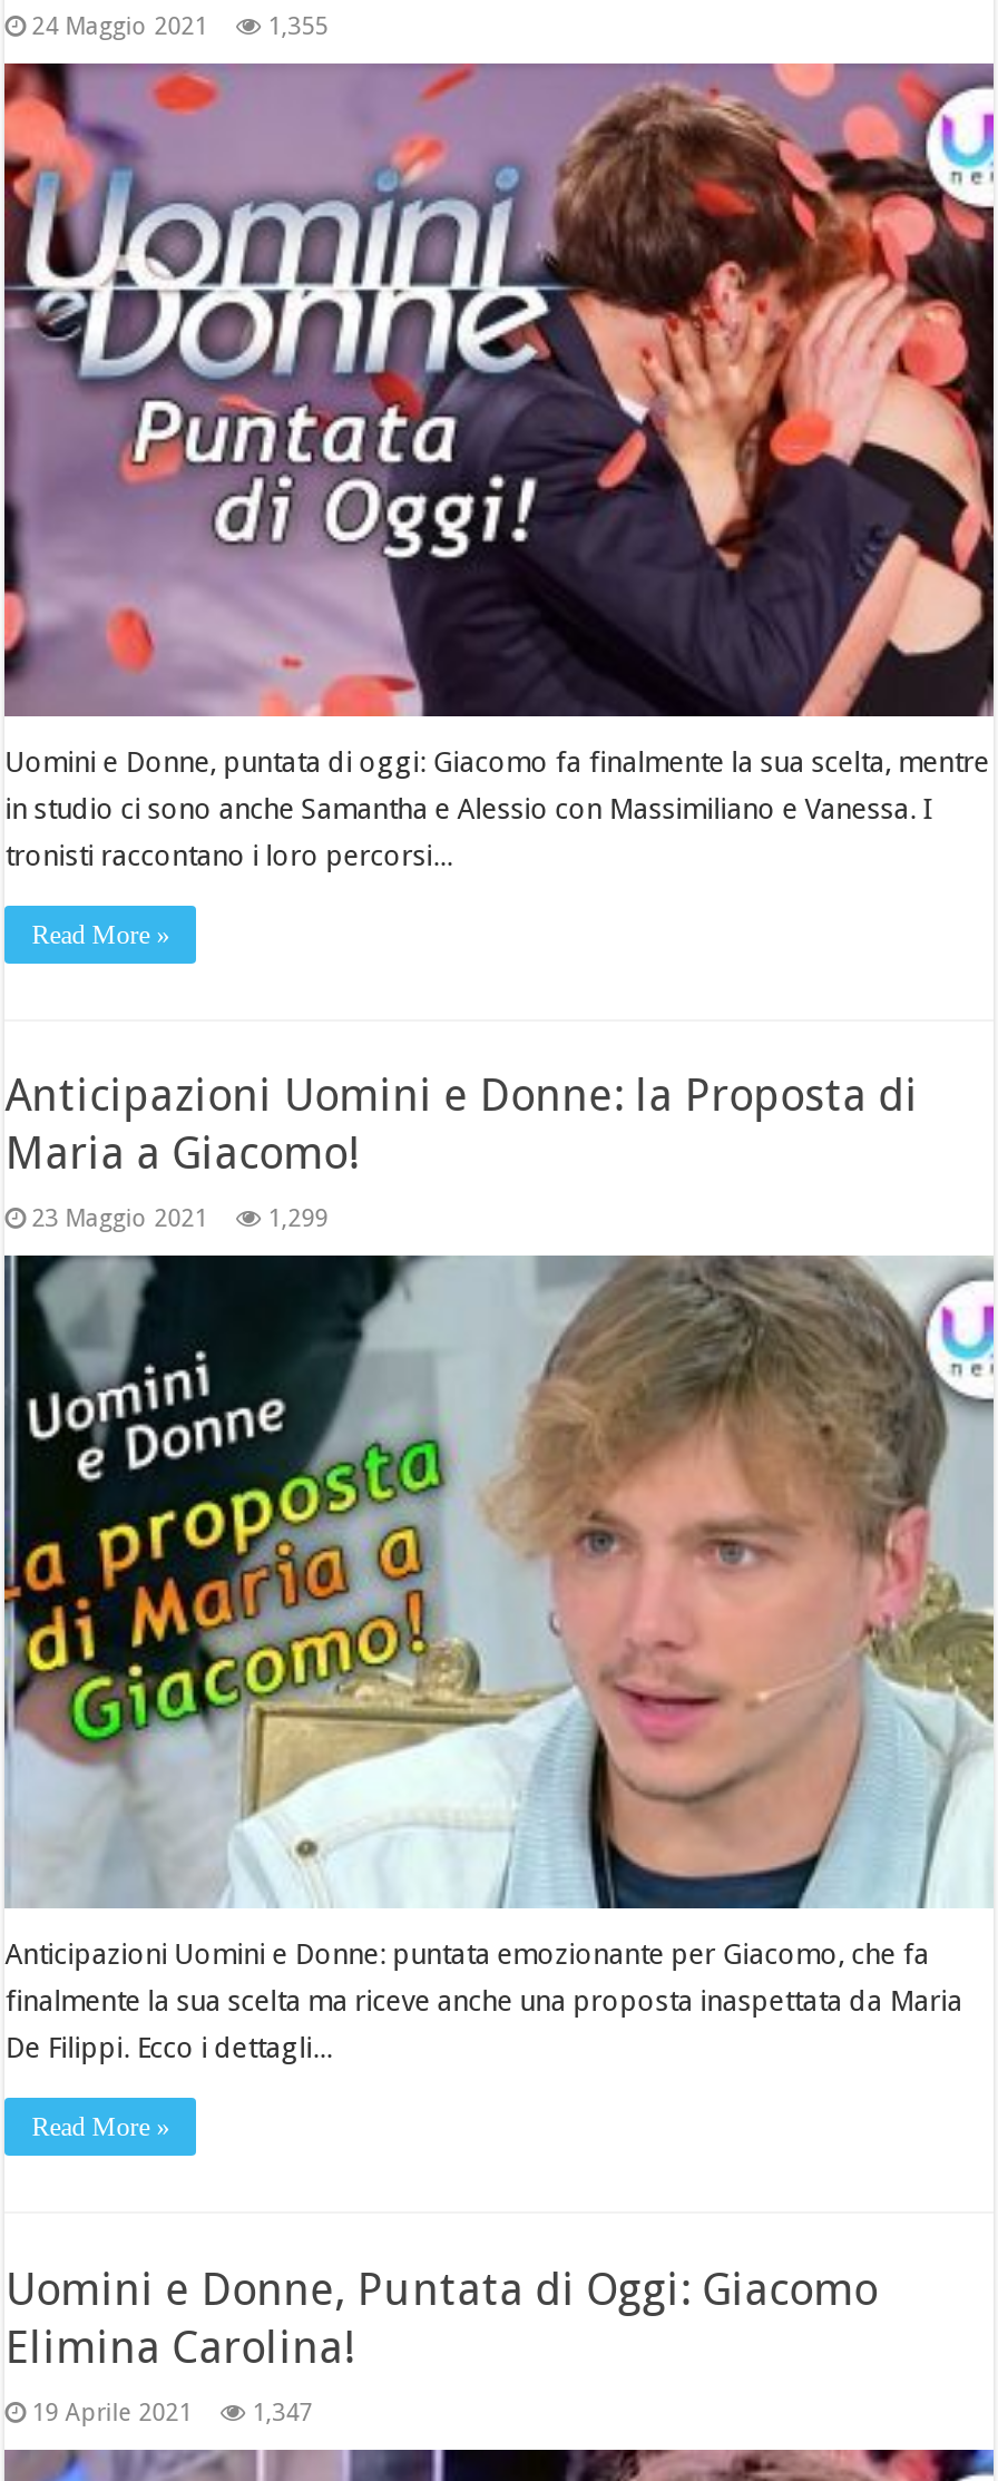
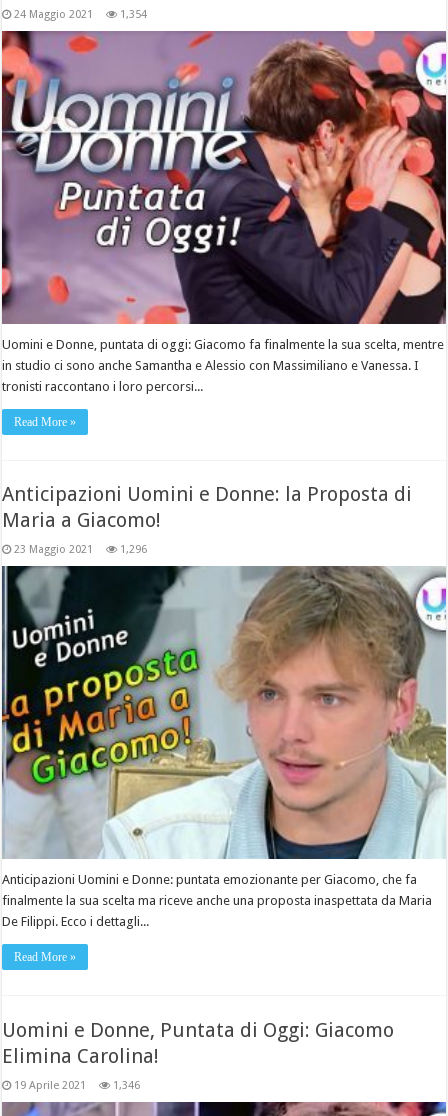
- 1,355
+ 1,354

- 1,299
+ 1,296

- 1,347
+ 1,346
